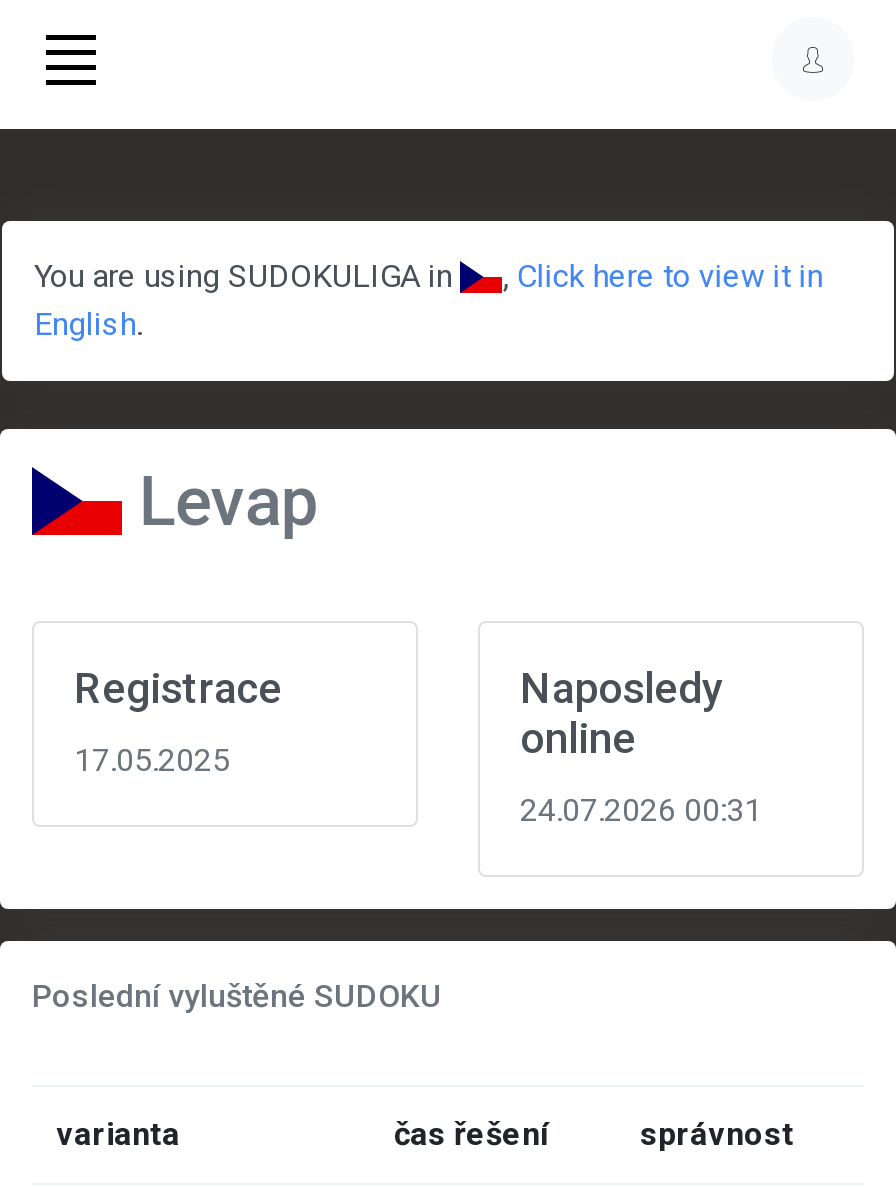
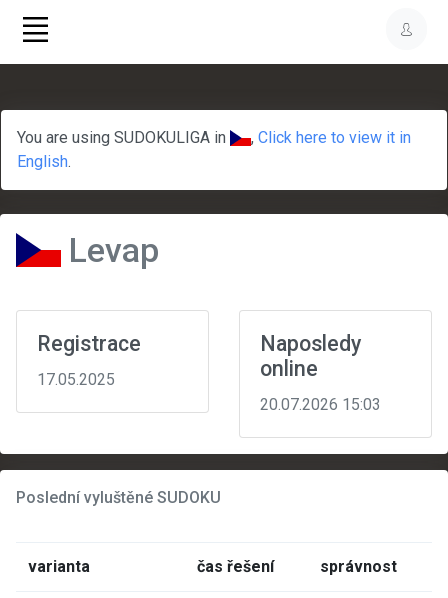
- 24.07.2026 00:31
+ 20.07.2026 15:03
